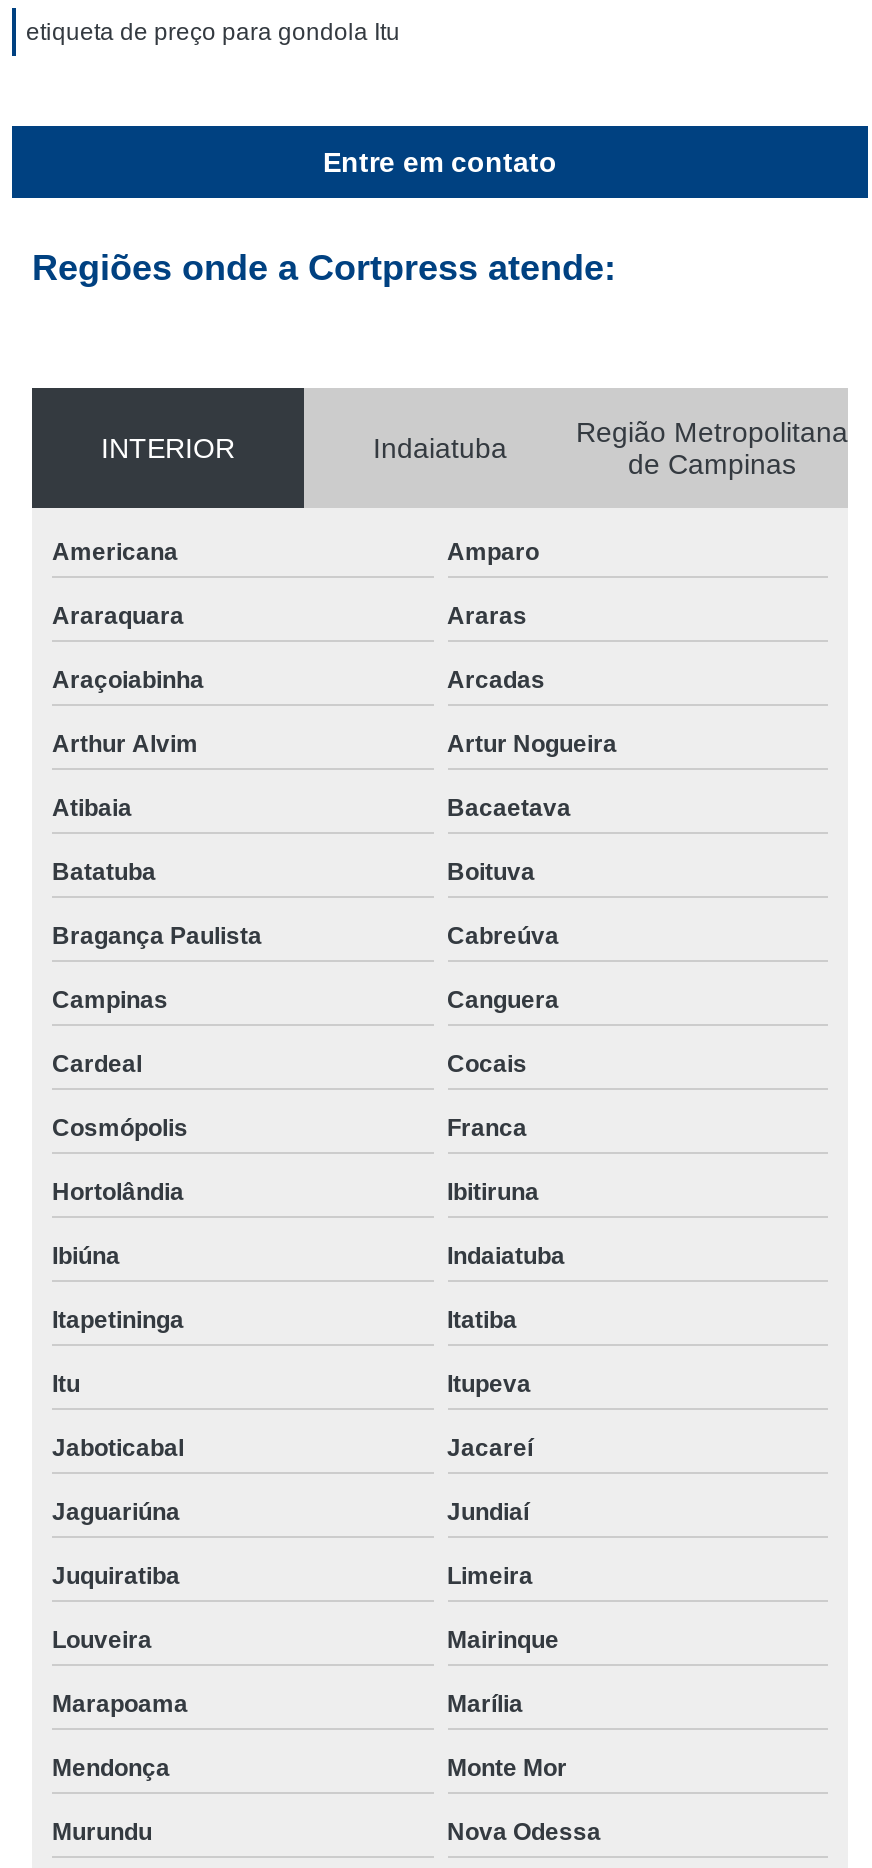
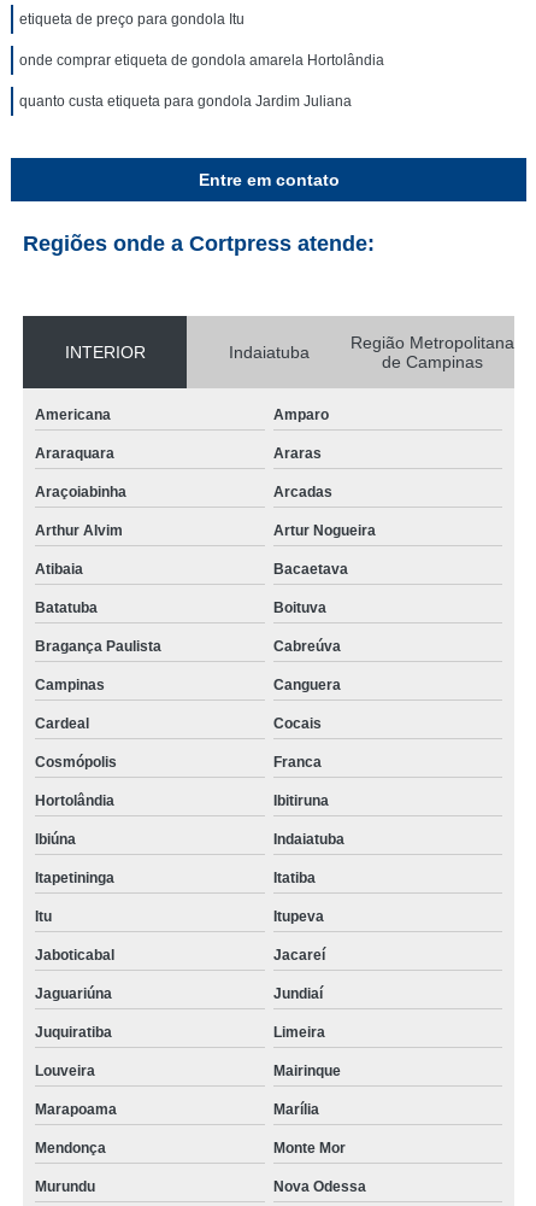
+ onde comprar etiqueta de gondola amarela Hortolândia
+ quanto custa etiqueta para gondola Jardim Juliana
